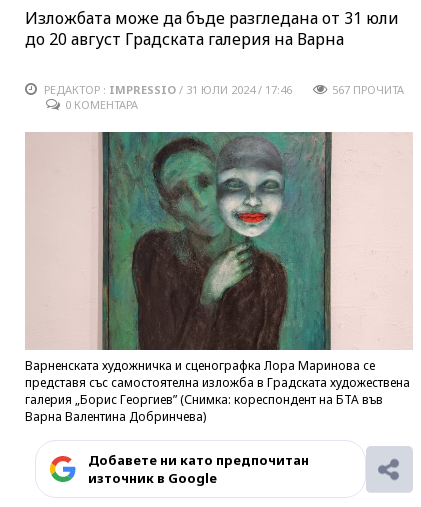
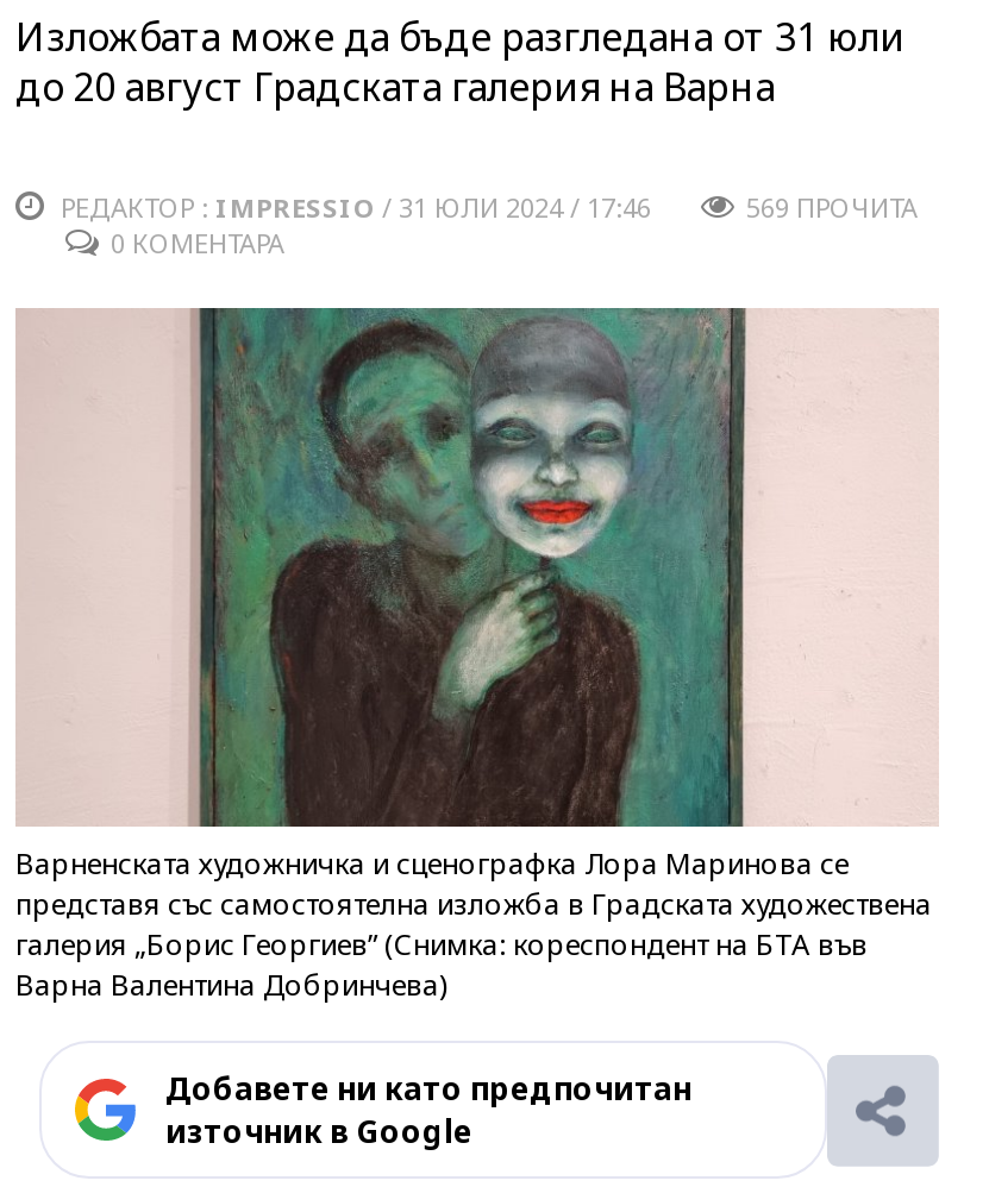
- 567 ПРОЧИТА
+ 569 ПРОЧИТА
